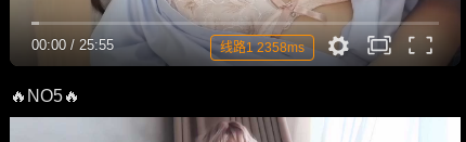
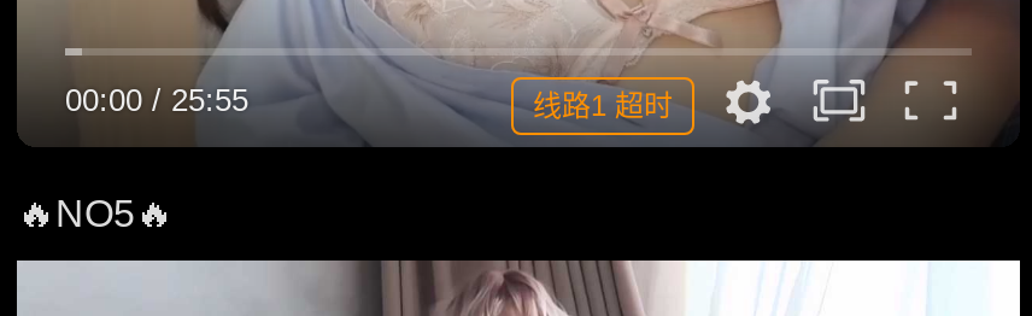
- 线路1 2358ms
+ 线路1 超时
